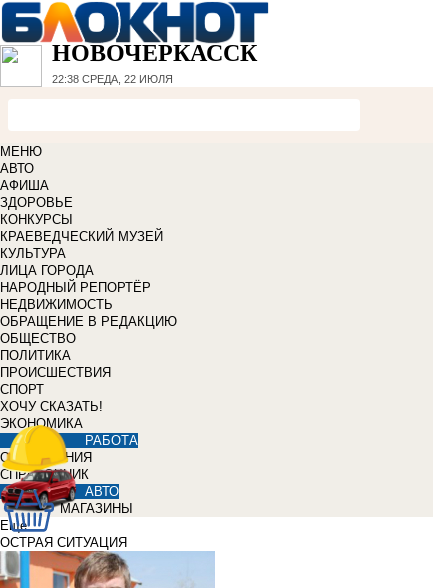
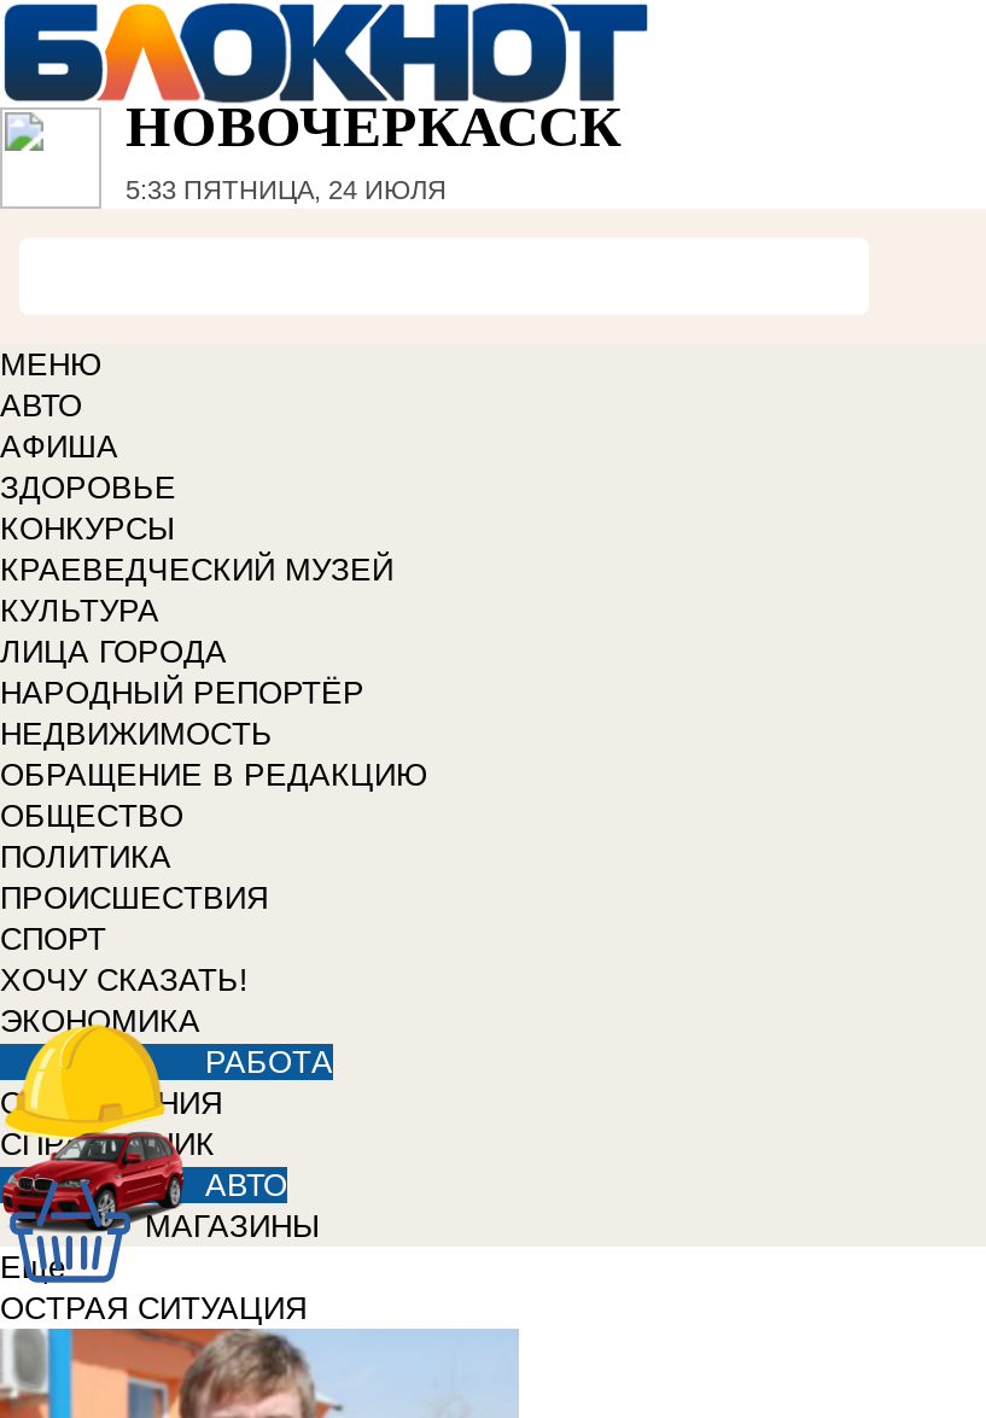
- 22:38 СРЕДА, 22 ИЮЛЯ
+ 5:33 ПЯТНИЦА, 24 ИЮЛЯ
